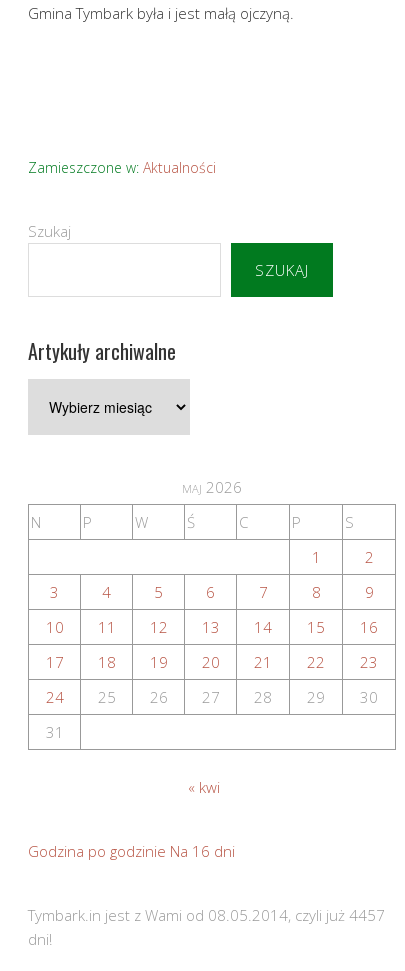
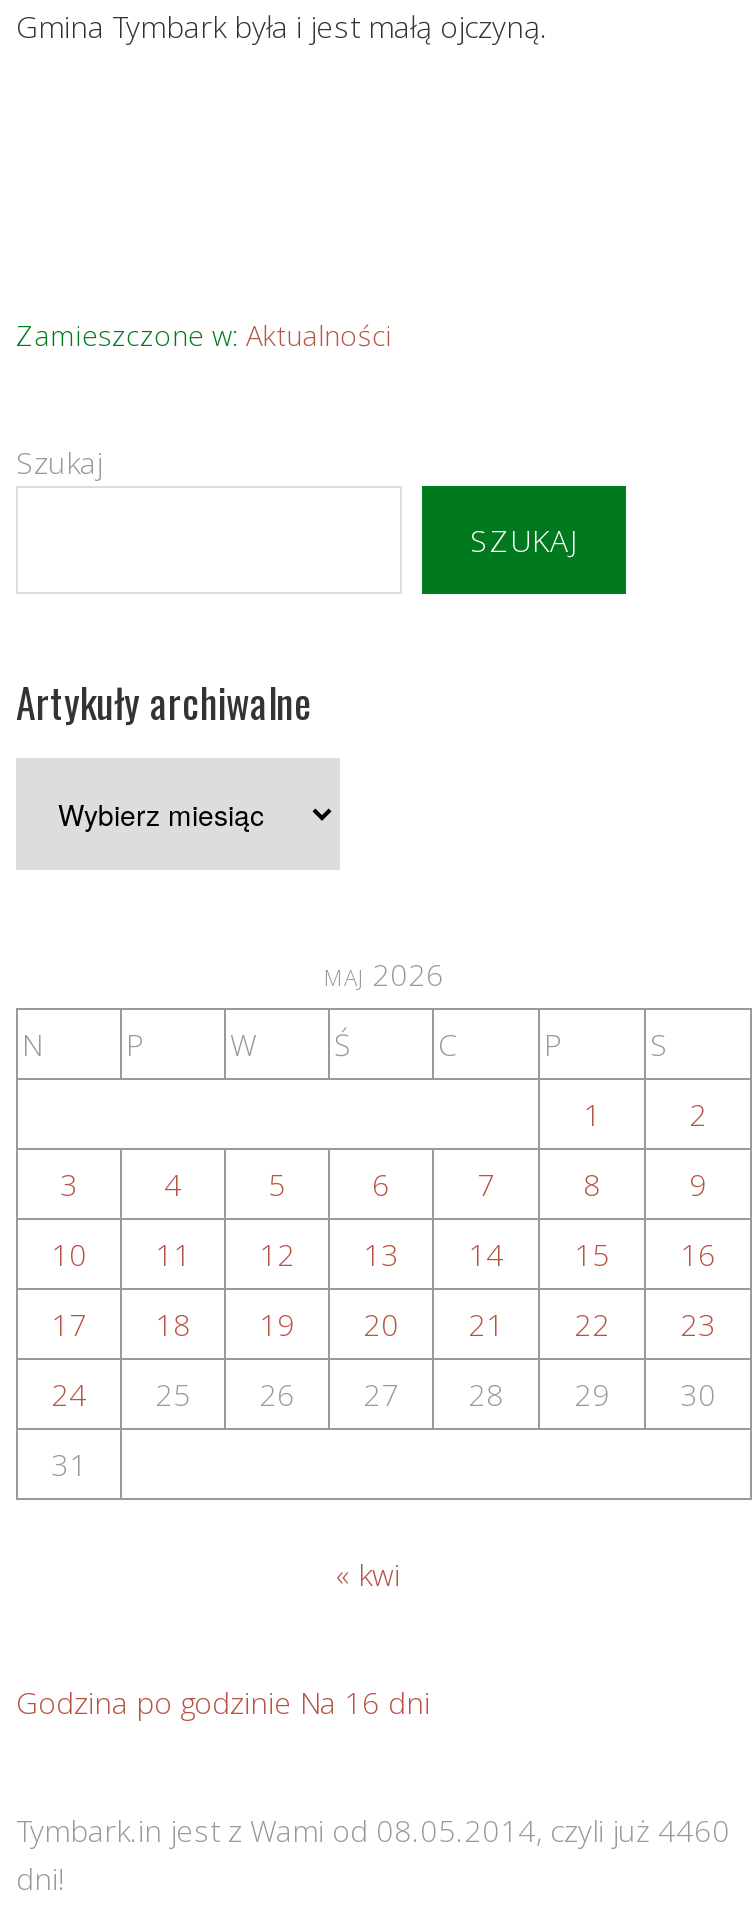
- Tymbark.in jest z Wami od 08.05.2014, czyli już 4457
+ Tymbark.in jest z Wami od 08.05.2014, czyli już 4460
